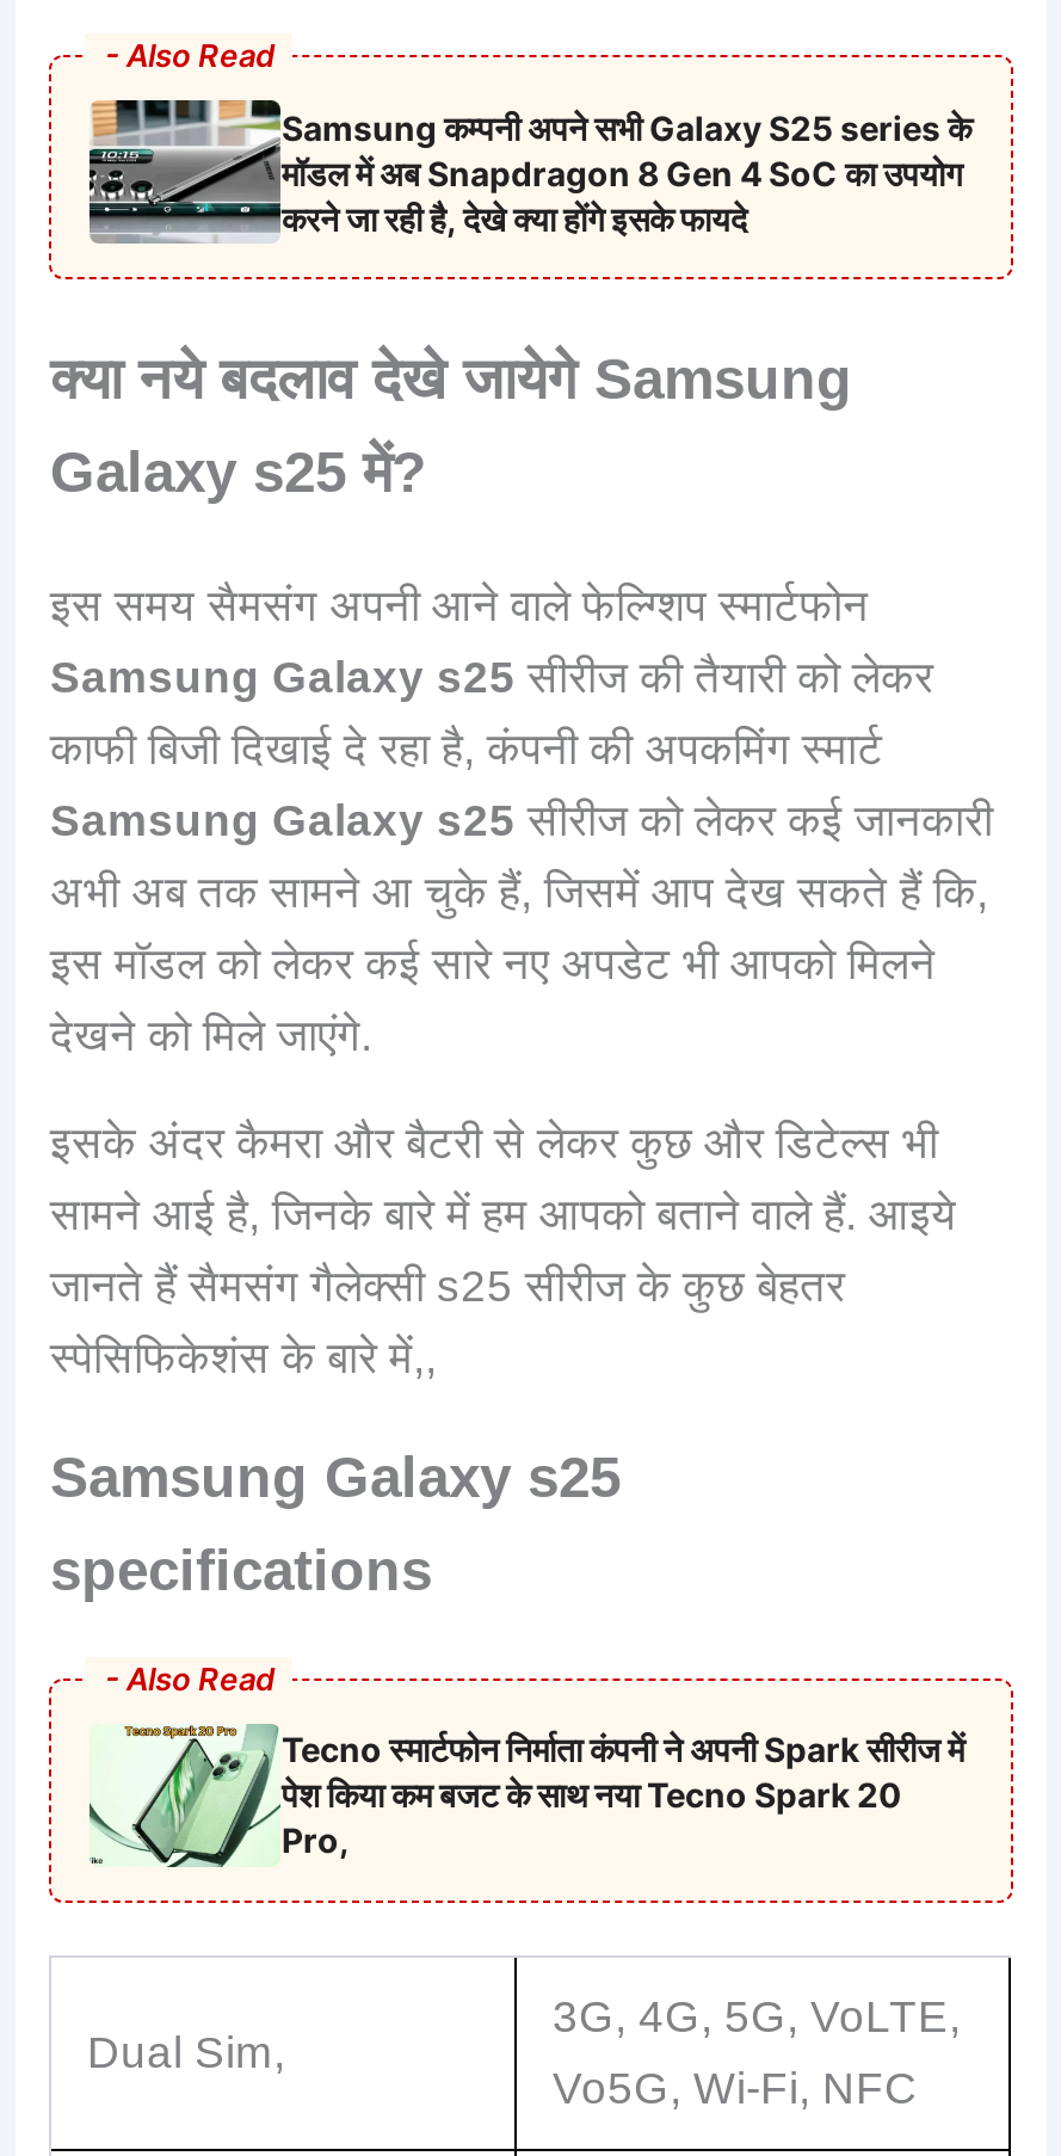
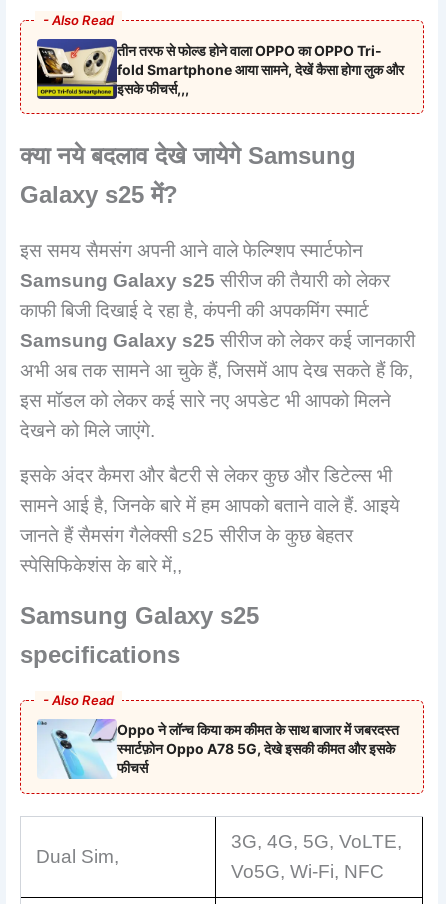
- [image]
- Samsung कम्पनी अपने सभी Galaxy S25 series के
- मॉडल में अब Snapdragon 8 Gen 4 SoC का उपयोग
- करने जा रही है, देखे क्या होंगे इसके फायदे
+ [image]
+ तीन तरफ से फोल्ड होने वाला OPPO का OPPO Tri-
+ fold Smartphone आया सामने, देखें कैसा होगा लुक और
+ इसके फीचर्स,,,

- [image]
- Tecno स्मार्टफोन निर्माता कंपनी ने अपनी Spark सीरीज में
- पेश किया कम बजट के साथ नया Tecno Spark 20
- Pro,
+ [image]
+ Oppo ने लॉन्च किया कम कीमत के साथ बाजार में जबरदस्त
+ स्मार्टफ़ोन Oppo A78 5G, देखे इसकी कीमत और इसके
+ फीचर्स
